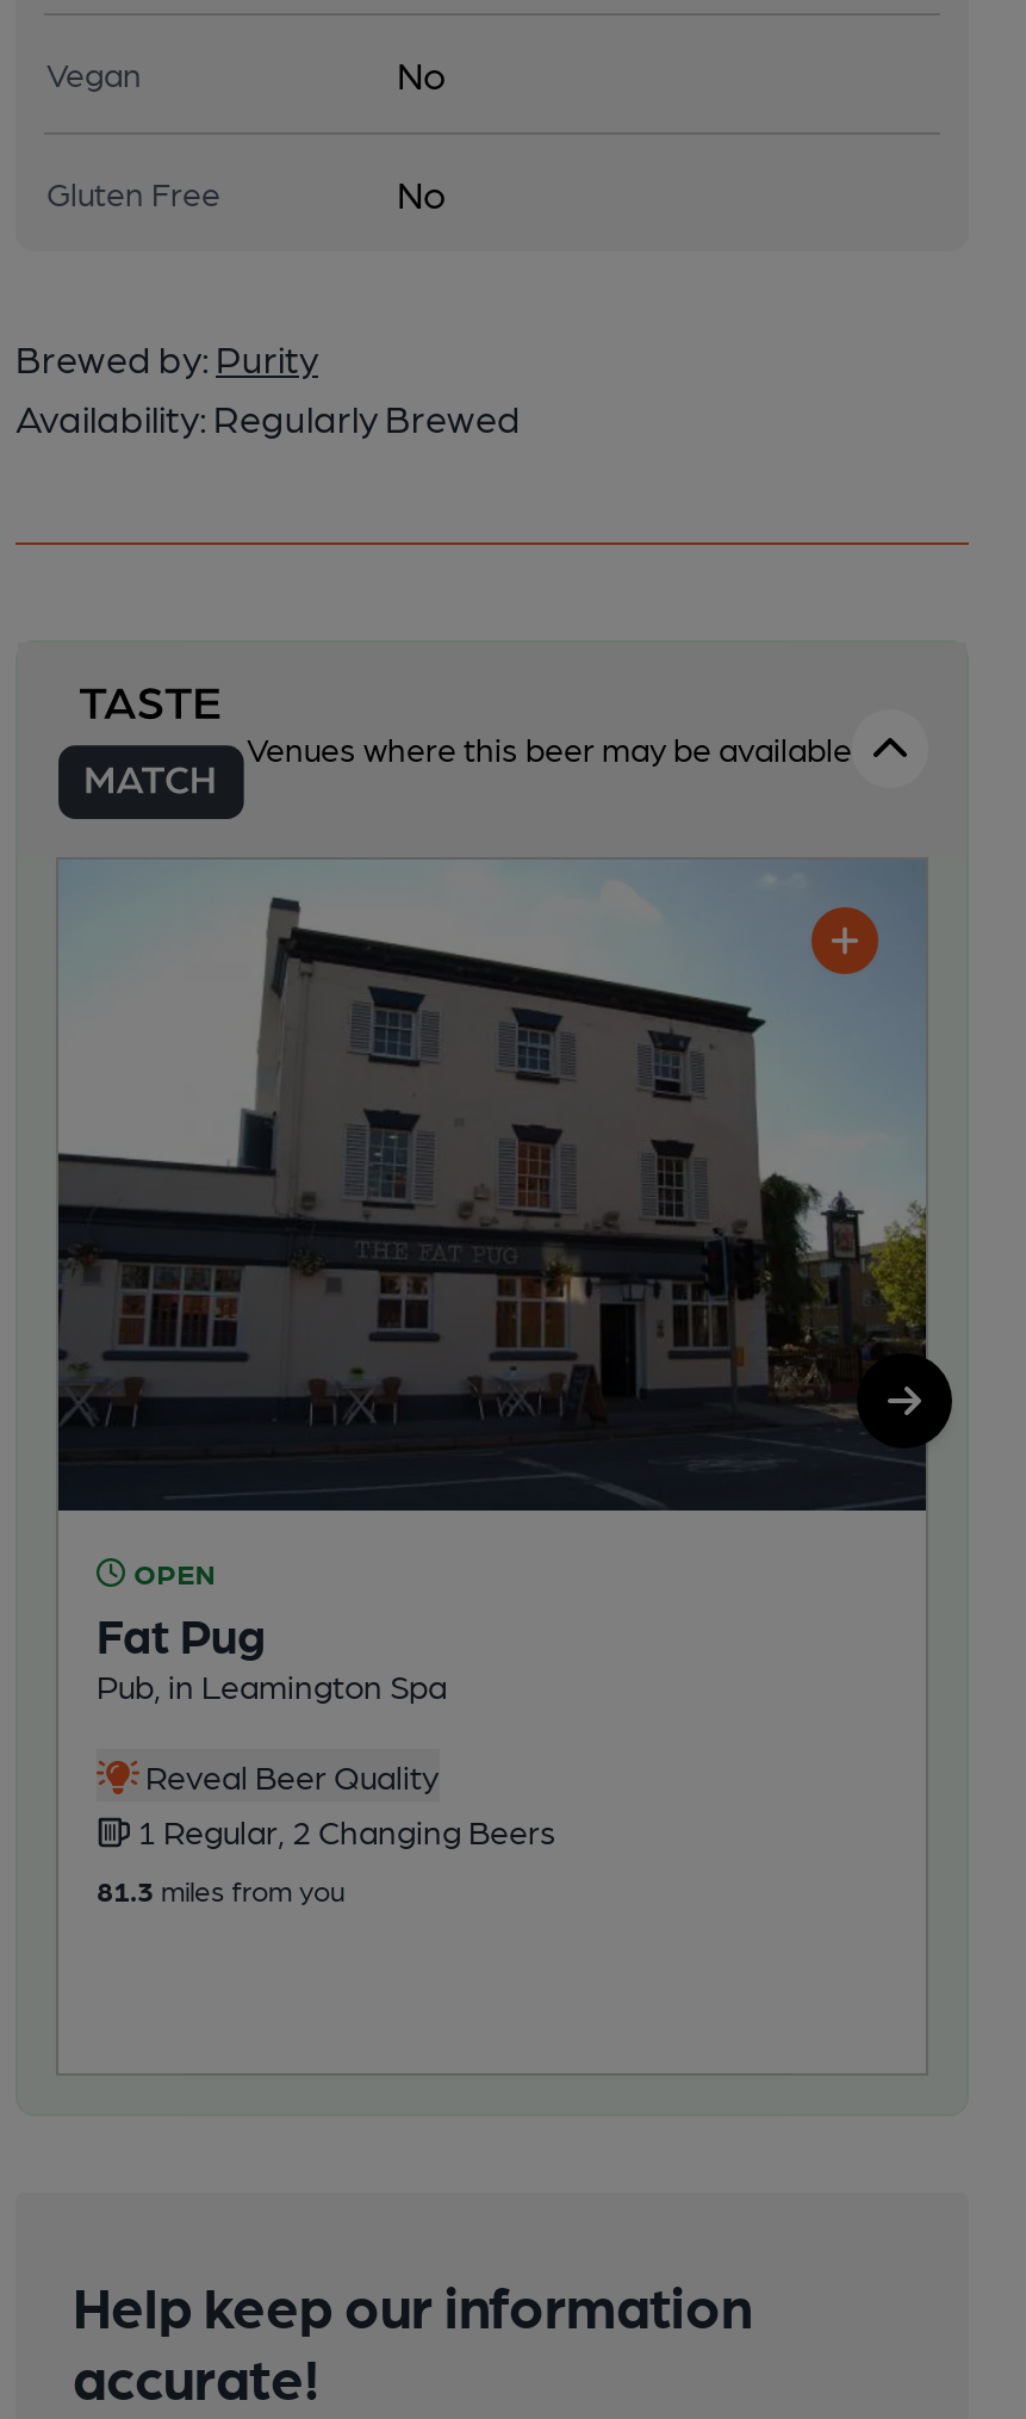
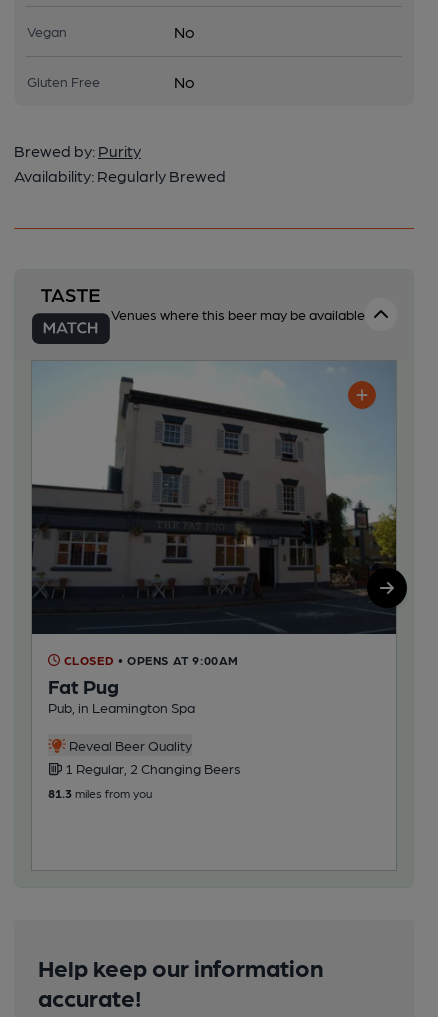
- OPEN
+ CLOSED • OPENS AT 9:00AM
